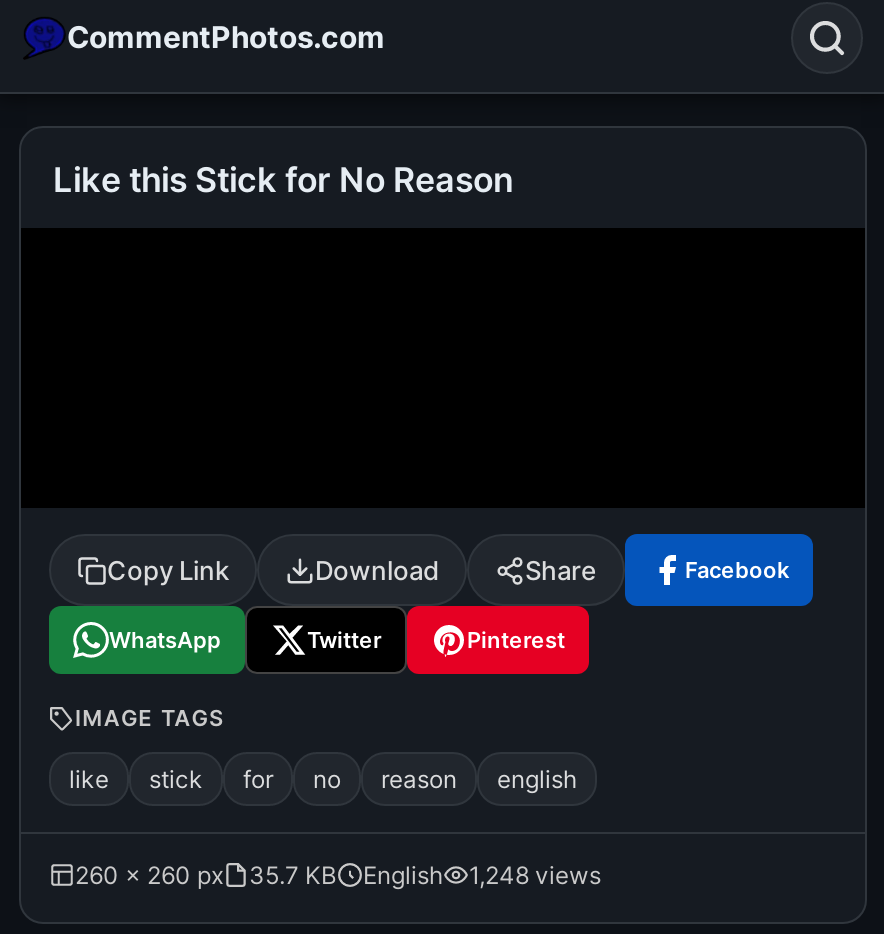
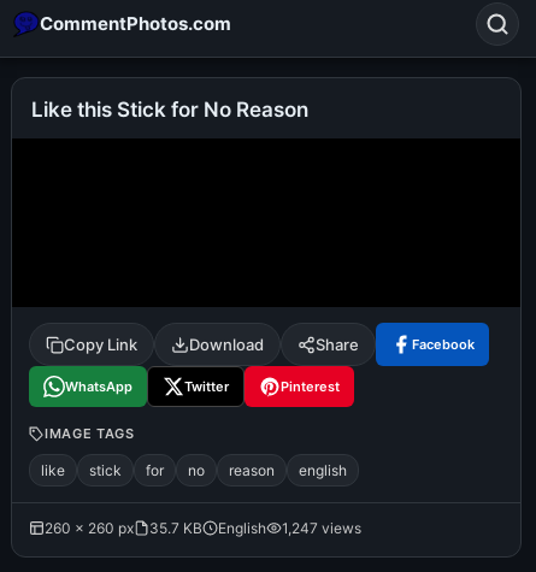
- 260 × 260 px 35.7 KB English 1,248 views
+ 260 × 260 px 35.7 KB English 1,247 views
